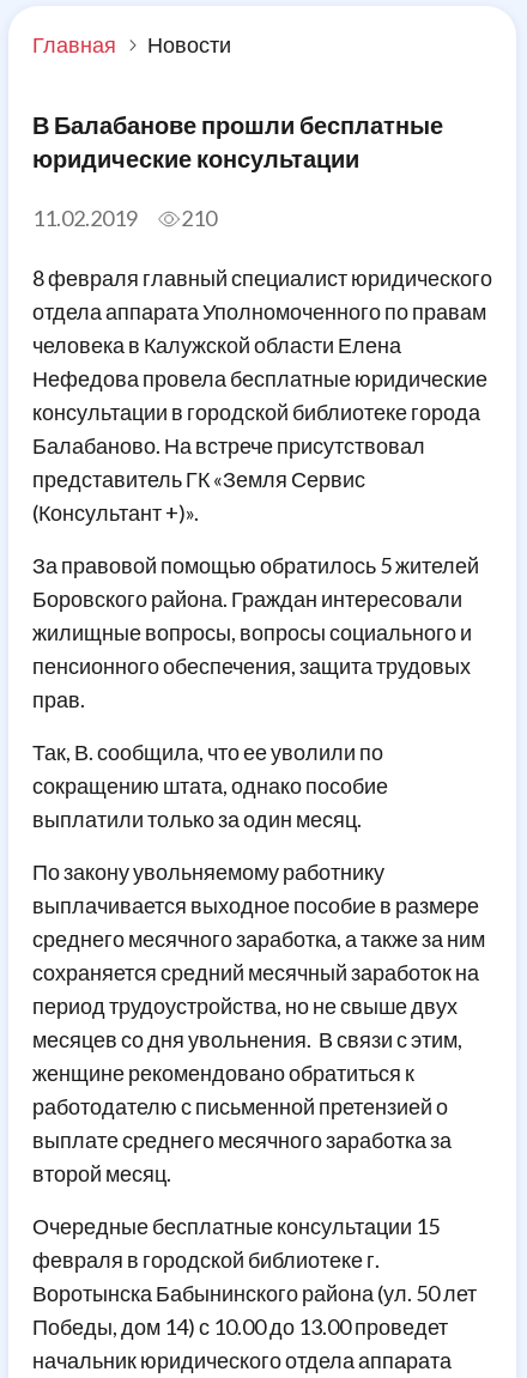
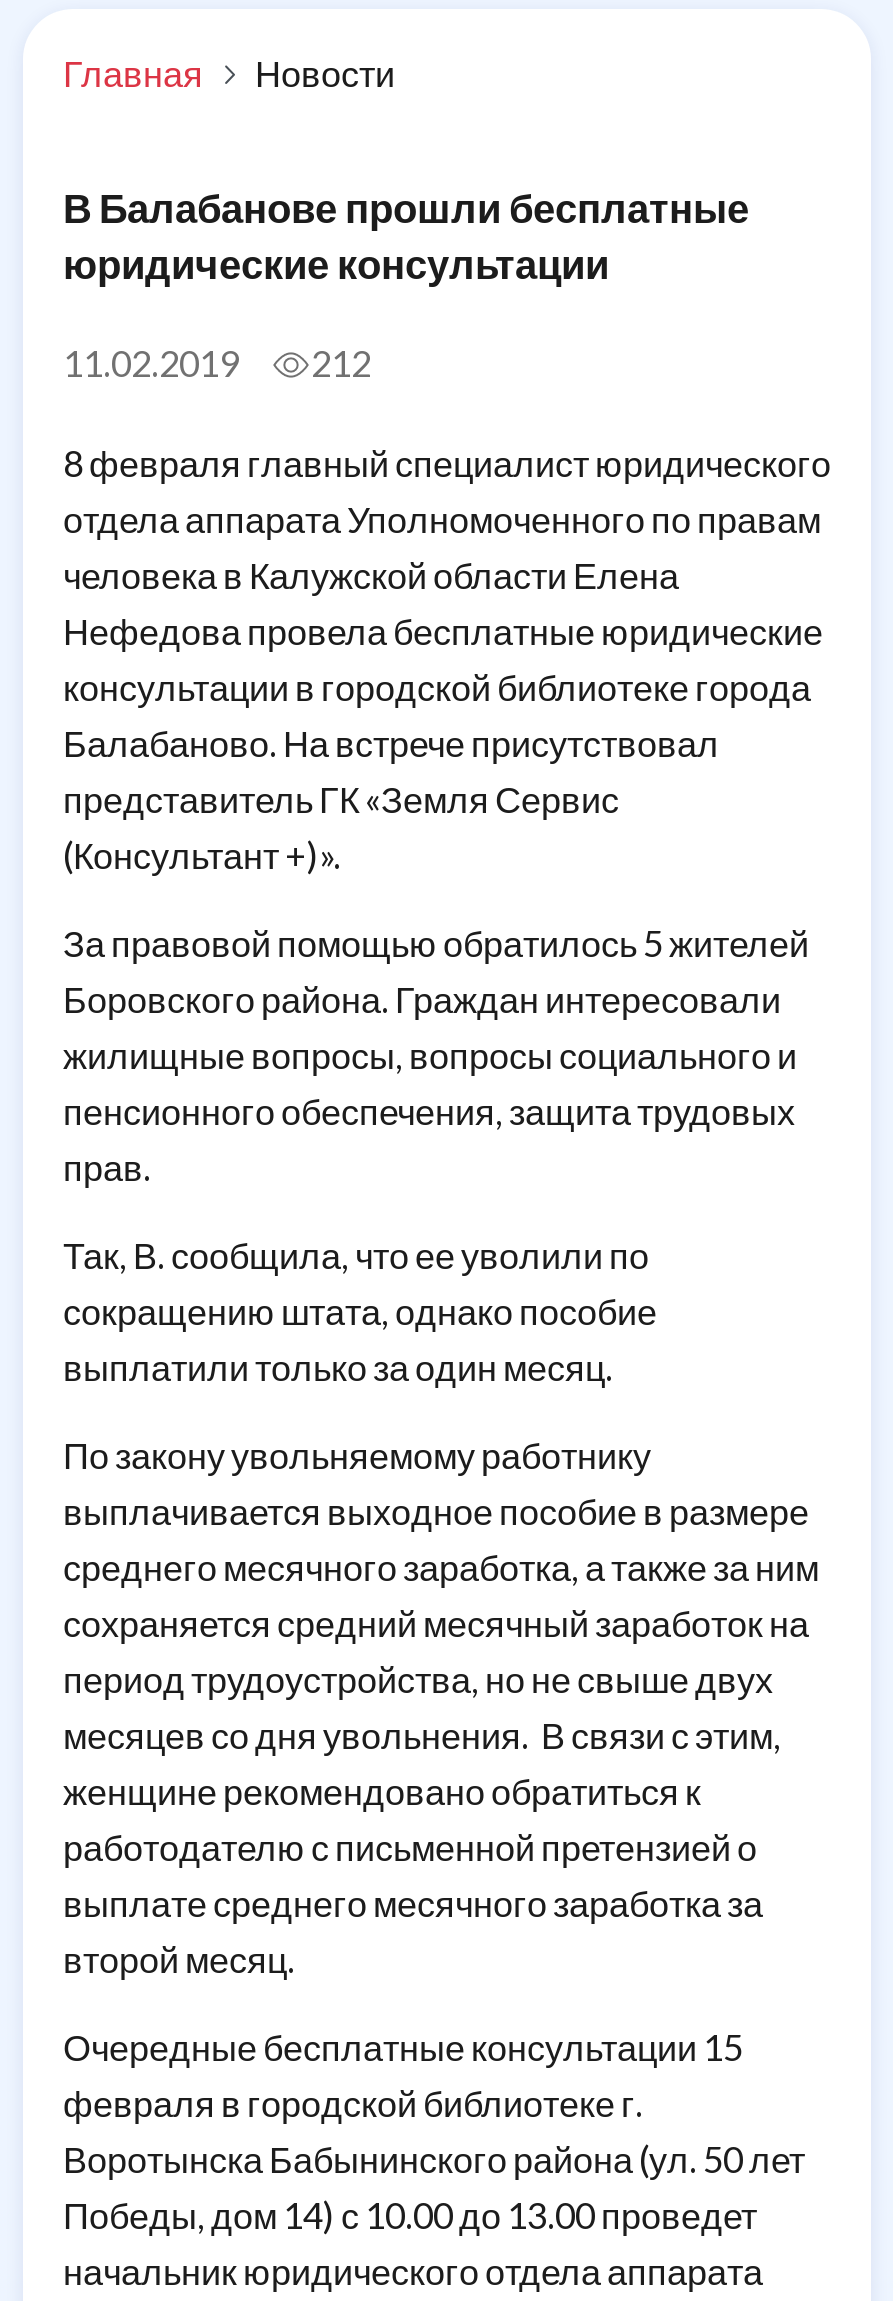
- 11.02.2019 210
+ 11.02.2019 212
